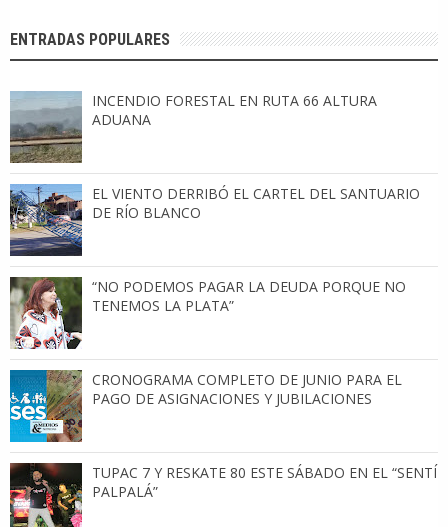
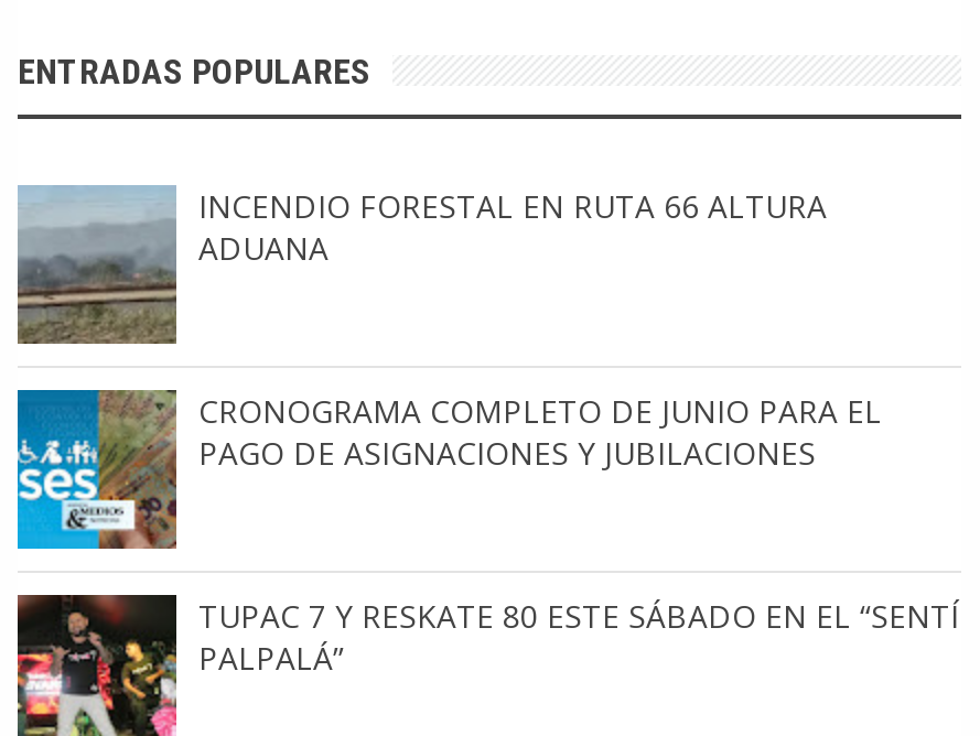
- [image]
- EL VIENTO DERRIBÓ EL CARTEL DEL SANTUARIO
- DE RÍO BLANCO

- [image]
- “NO PODEMOS PAGAR LA DEUDA PORQUE NO
- TENEMOS LA PLATA”
